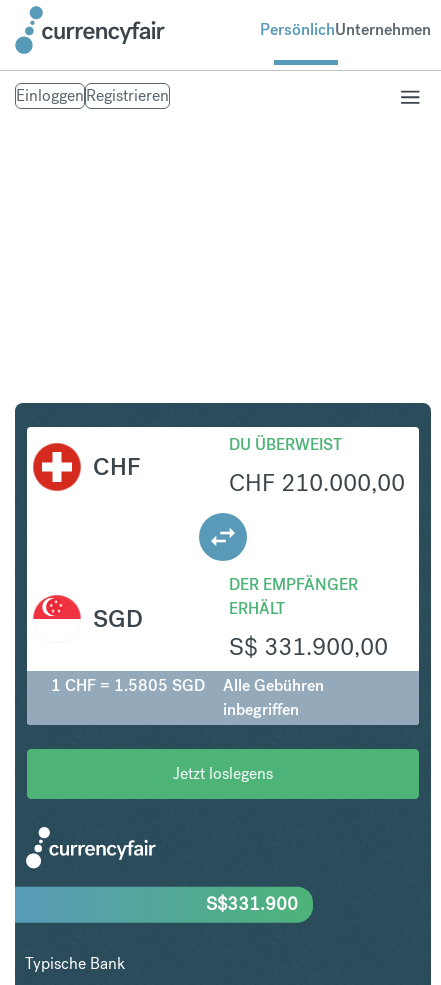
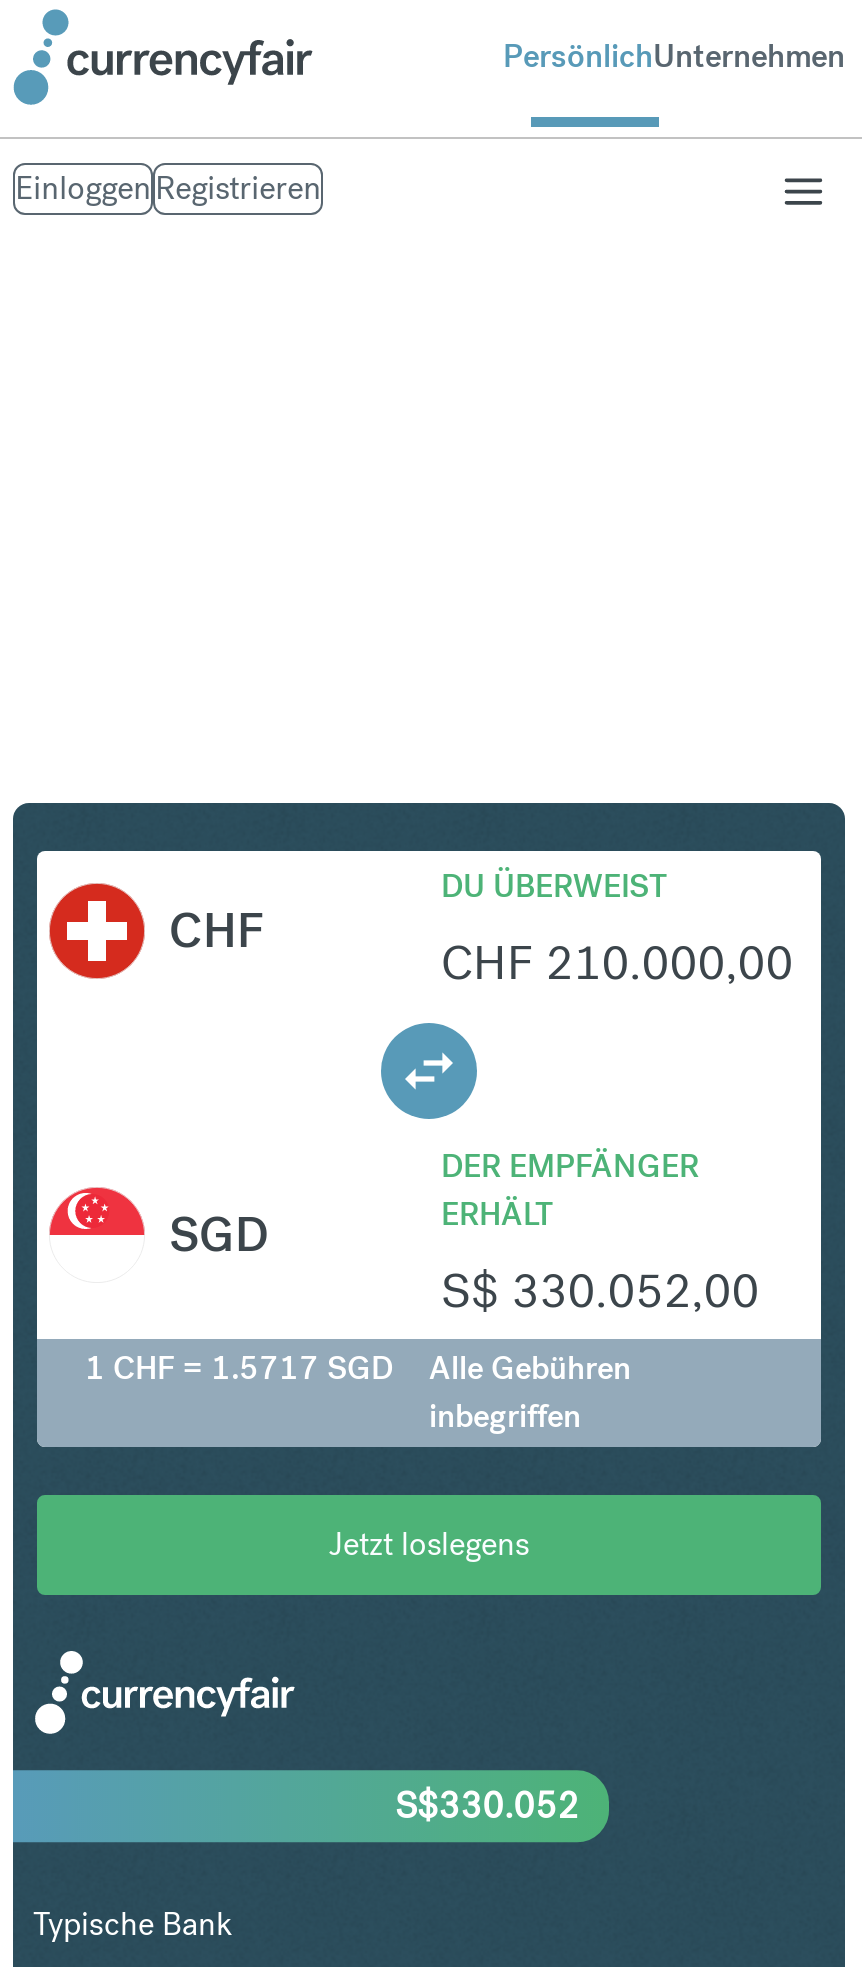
- S$ 331.900,00
+ S$ 330.052,00

- 1 CHF = 1.5805 SGD Alle Gebühren
+ 1 CHF = 1.5717 SGD Alle Gebühren

- S$331.900
+ S$330.052
